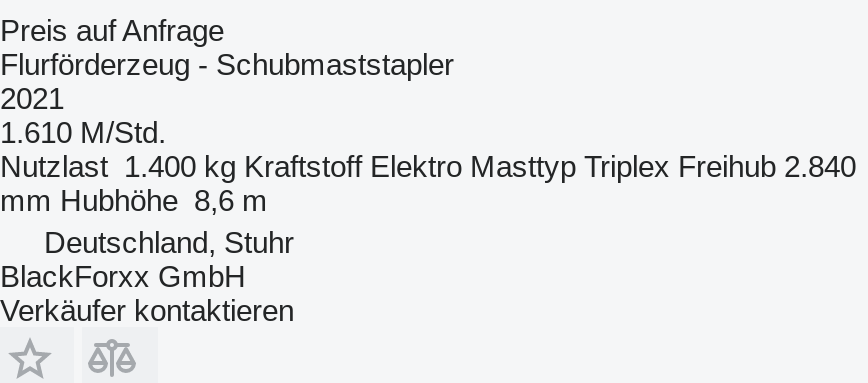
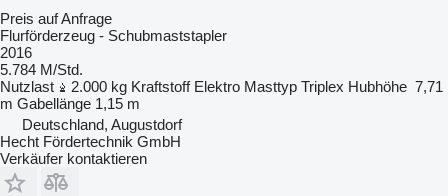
- 2021
- 1.610 M/Std.
- Nutzlast 1.400 kg Kraftstoff Elektro Masttyp Triplex Freihub 2.840
- mm Hubhöhe 8,6 m
- Deutschland, Stuhr
- BlackForxx GmbH
+ 2016
+ 5.784 M/Std.
+ Nutzlast
+ 2.000 kg Kraftstoff Elektro Masttyp Triplex Hubhöhe 7,71
+ m Gabellänge 1,15 m
+ Deutschland, Augustdorf
+ Hecht Fördertechnik GmbH
